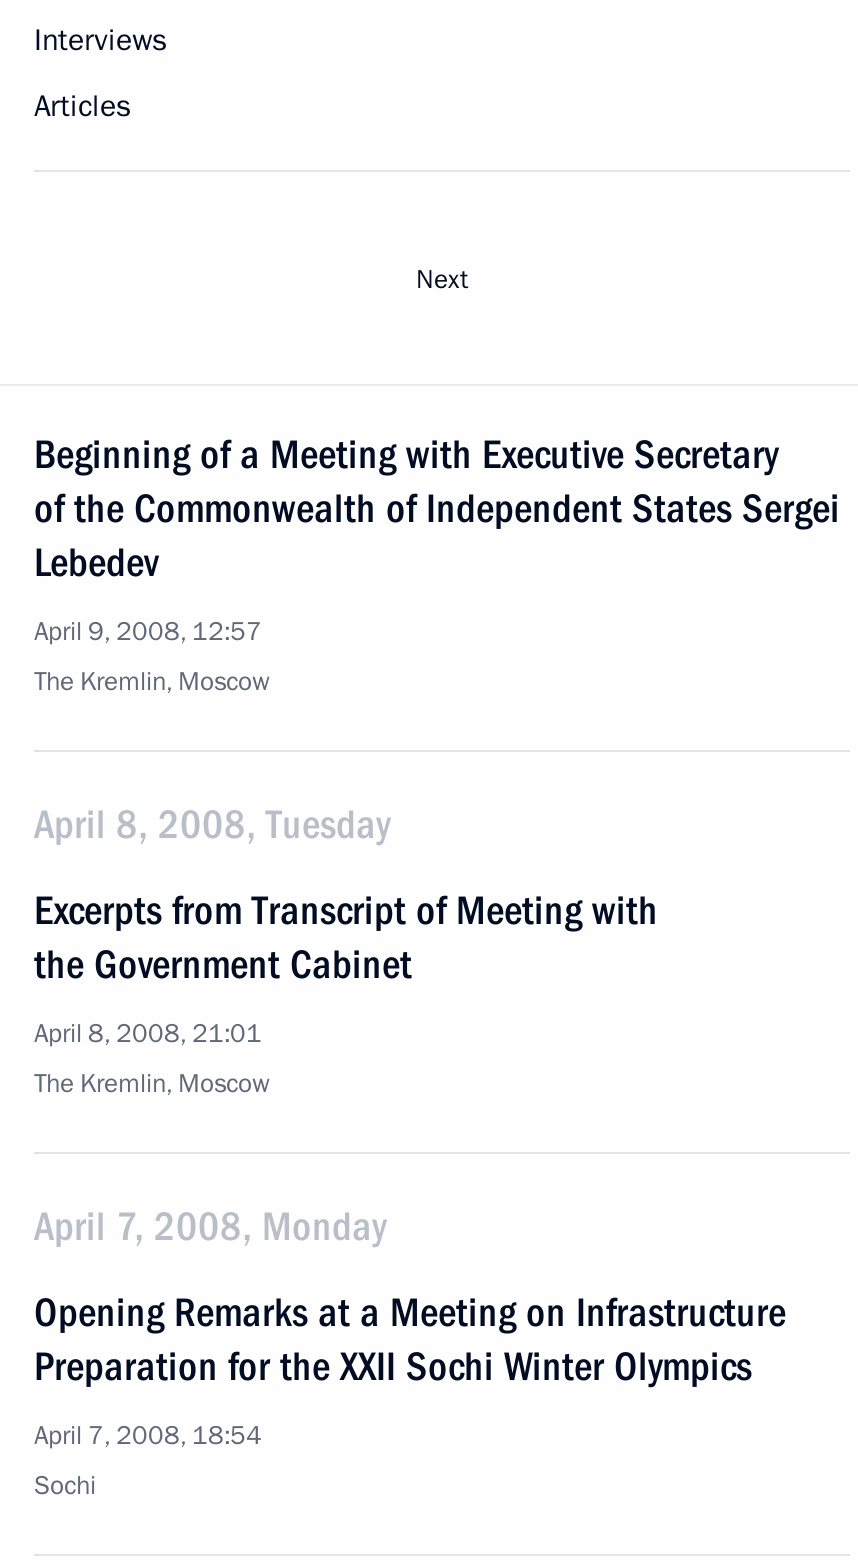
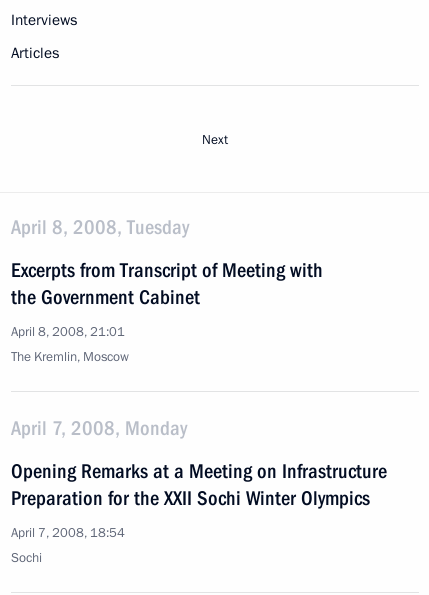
- Beginning of a Meeting with Executive Secretary
- of the Commonwealth of Independent States Sergei
- Lebedev
- April 9, 2008, 12:57
- The Kremlin, Moscow
